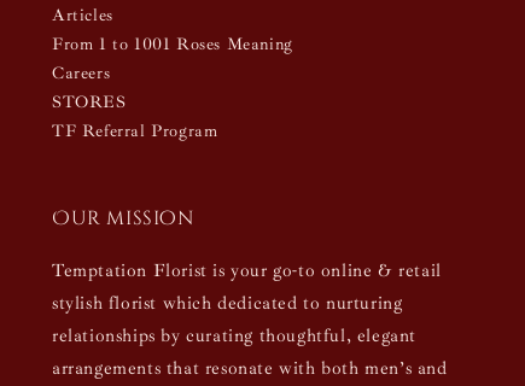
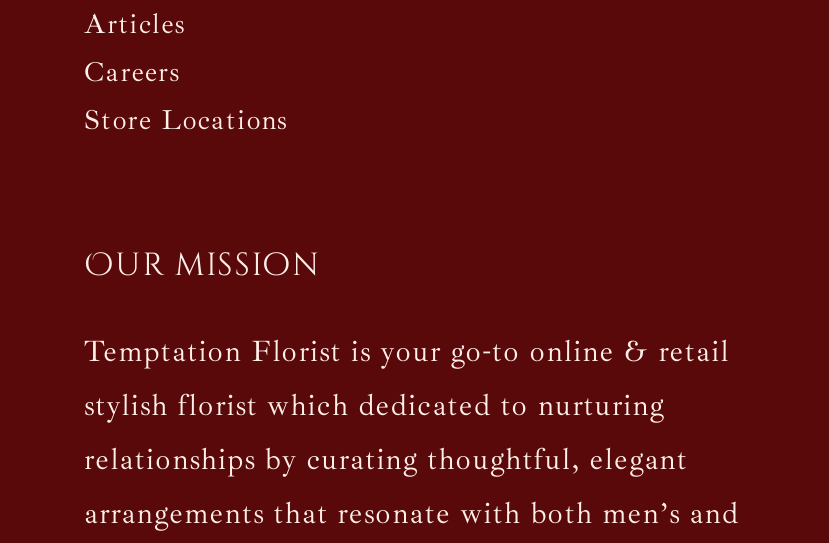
- From 1 to 1001 Roses Meaning

- STORES
- TF Referral Program
+ Store Locations
